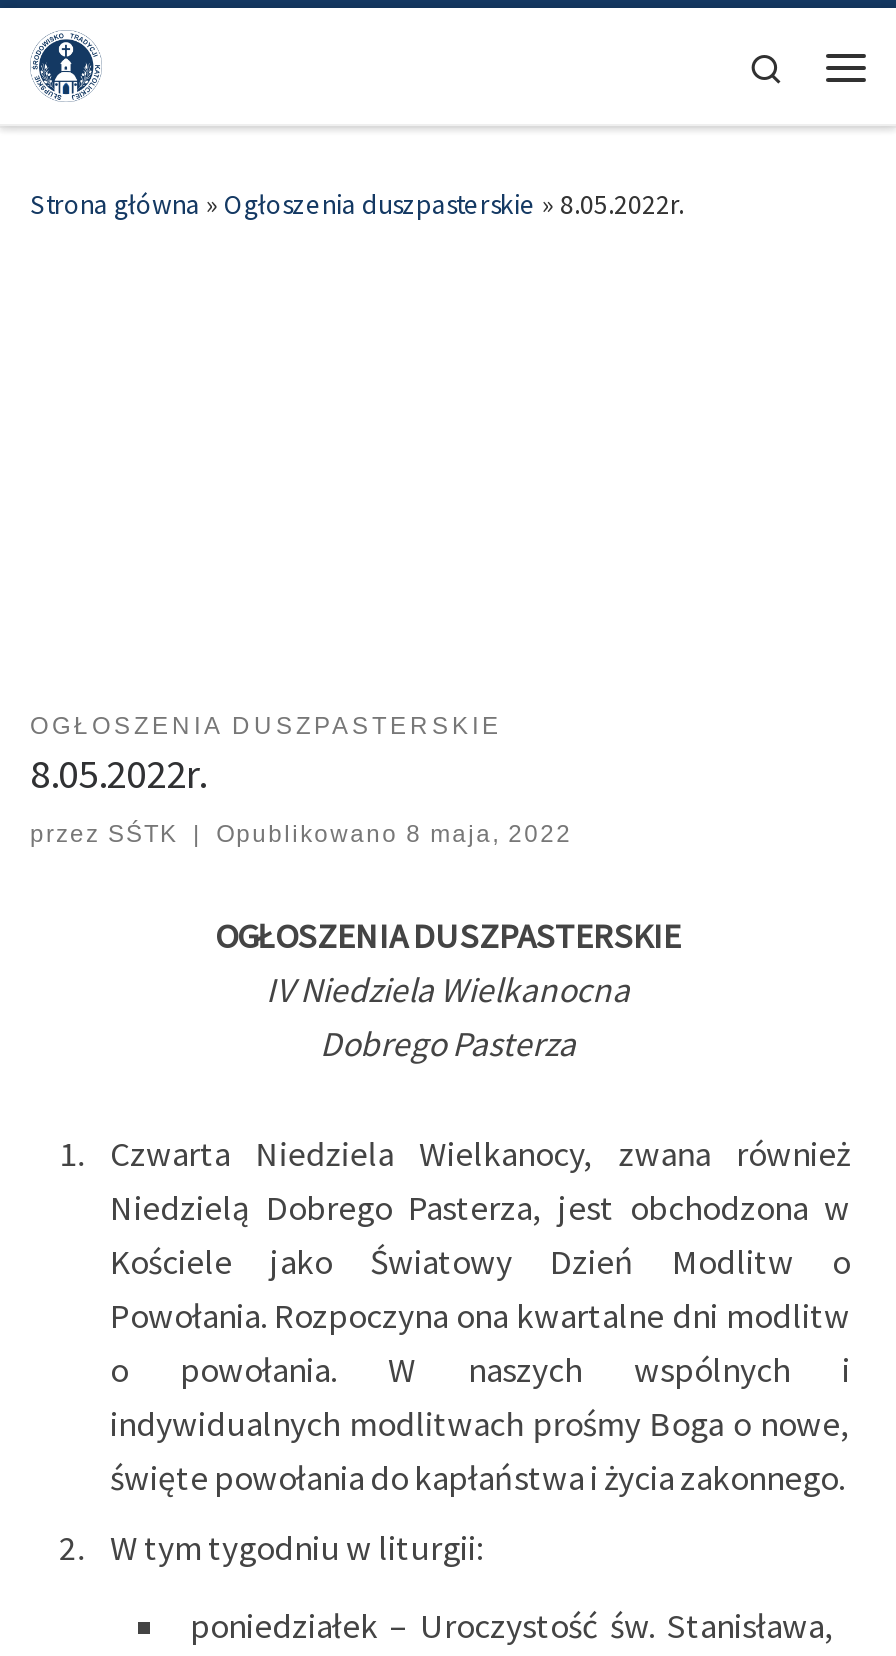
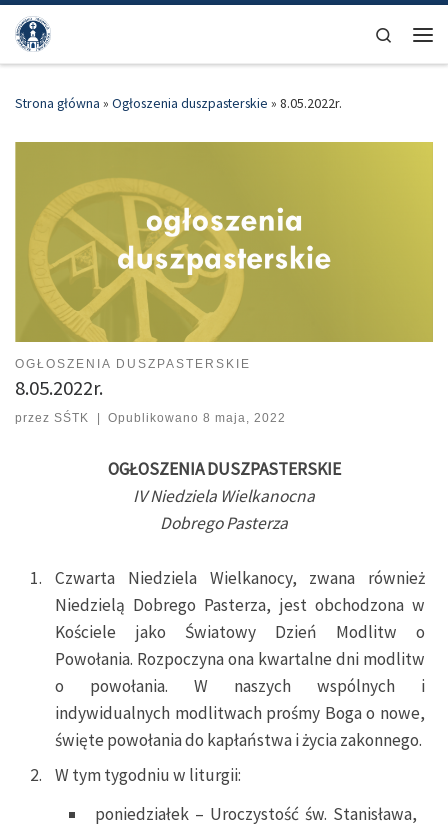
+ [image]
